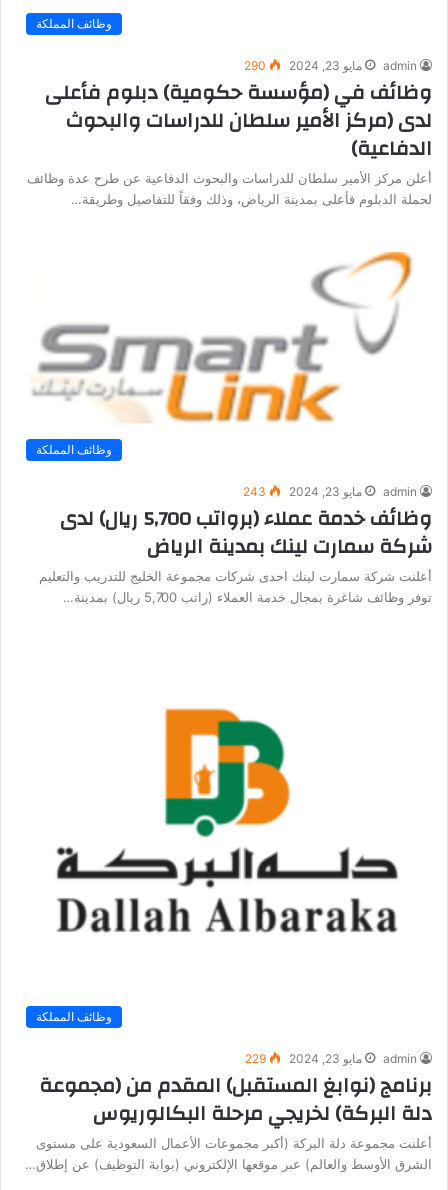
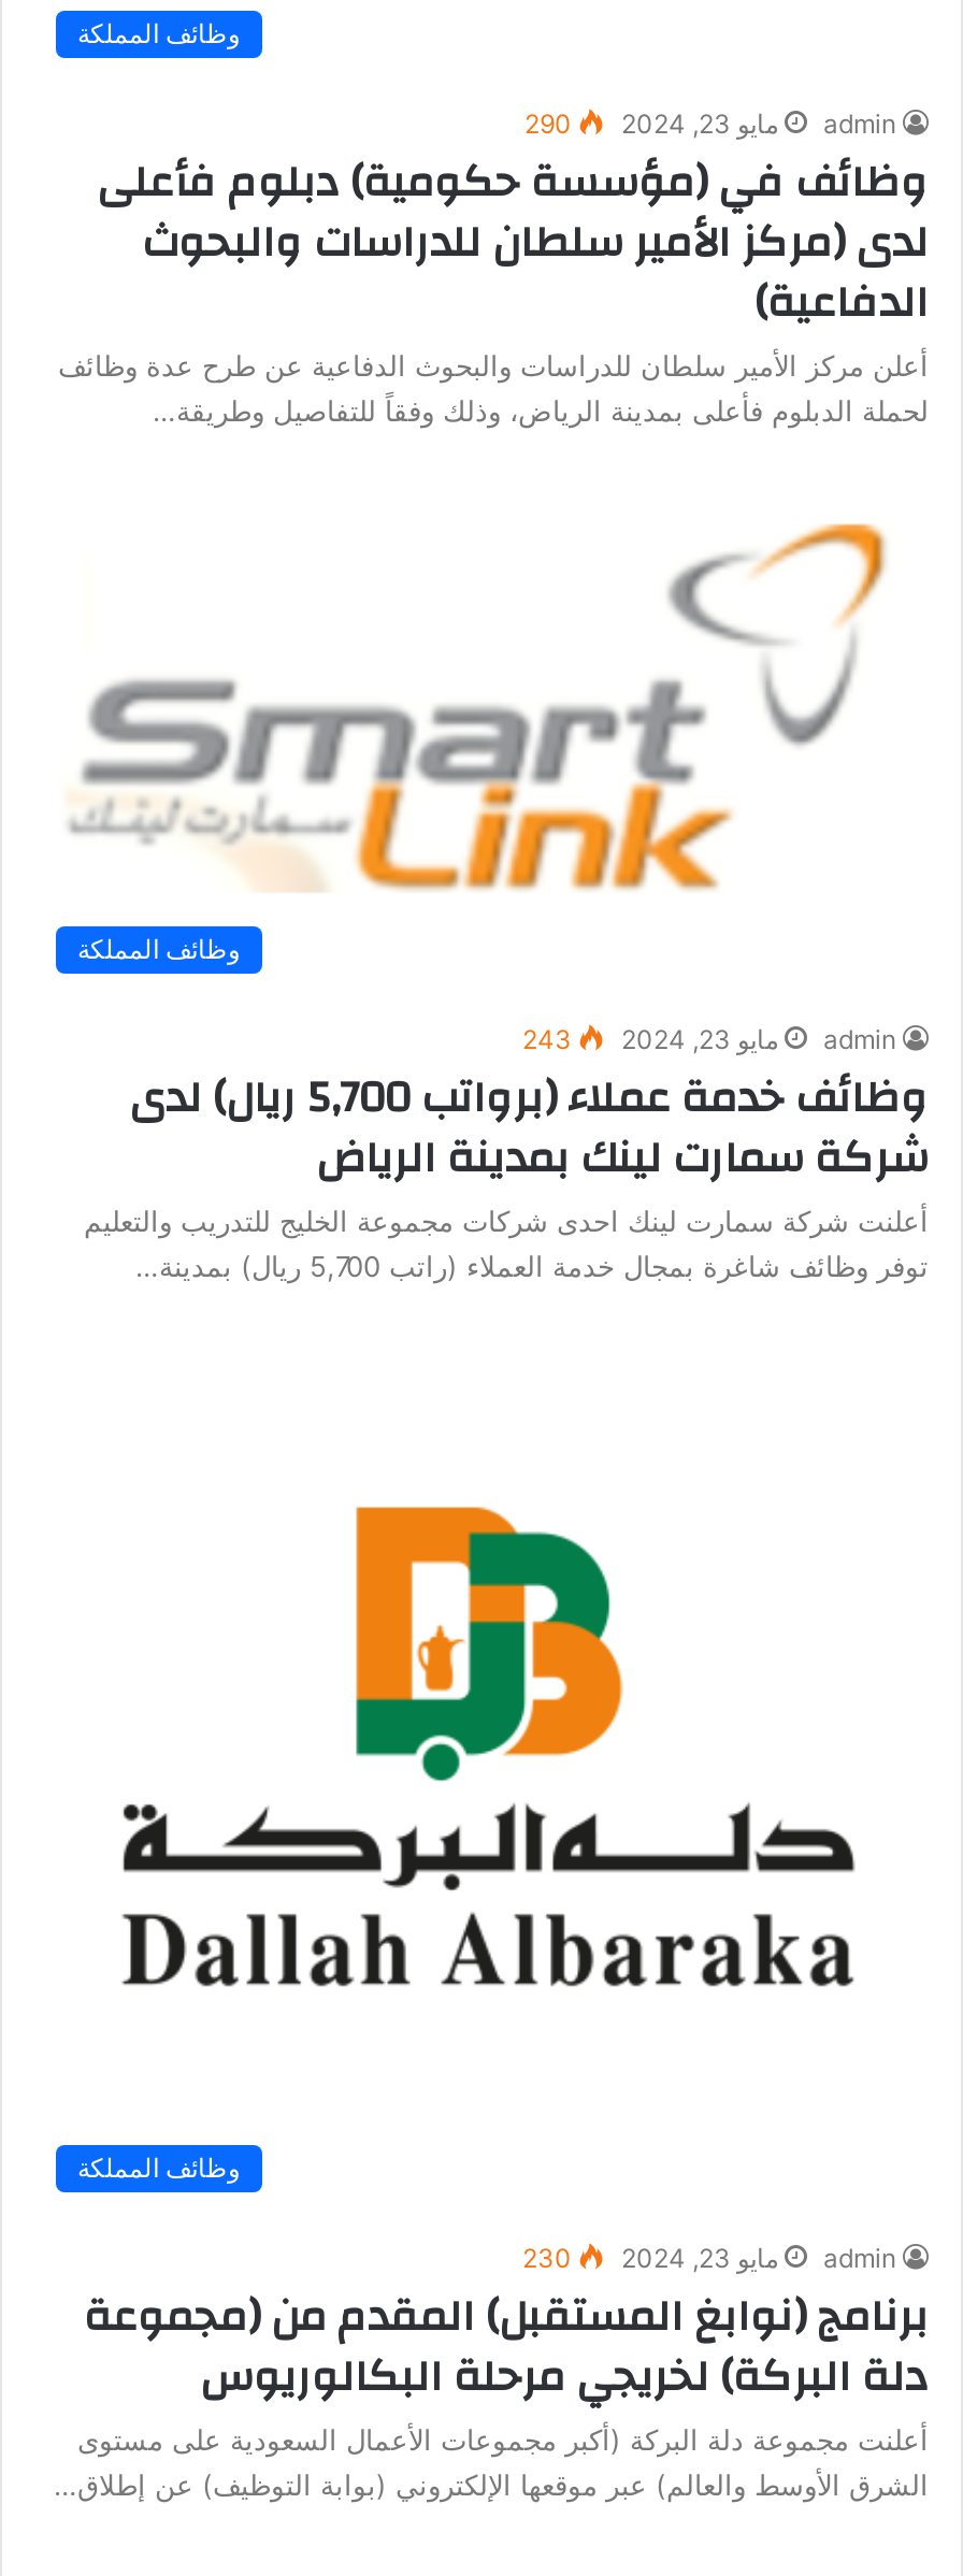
- 229
+ 230
